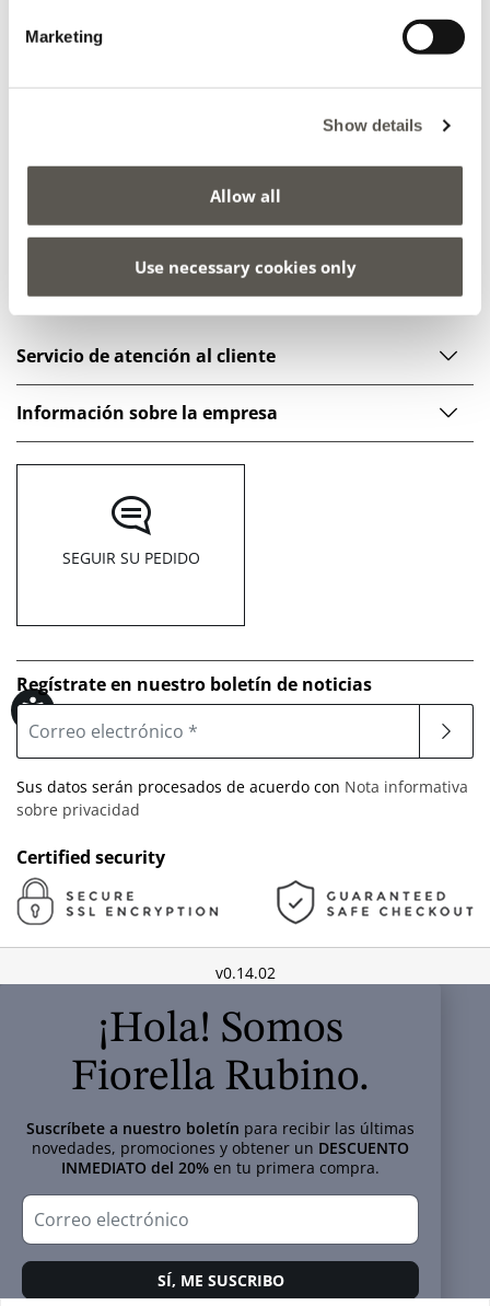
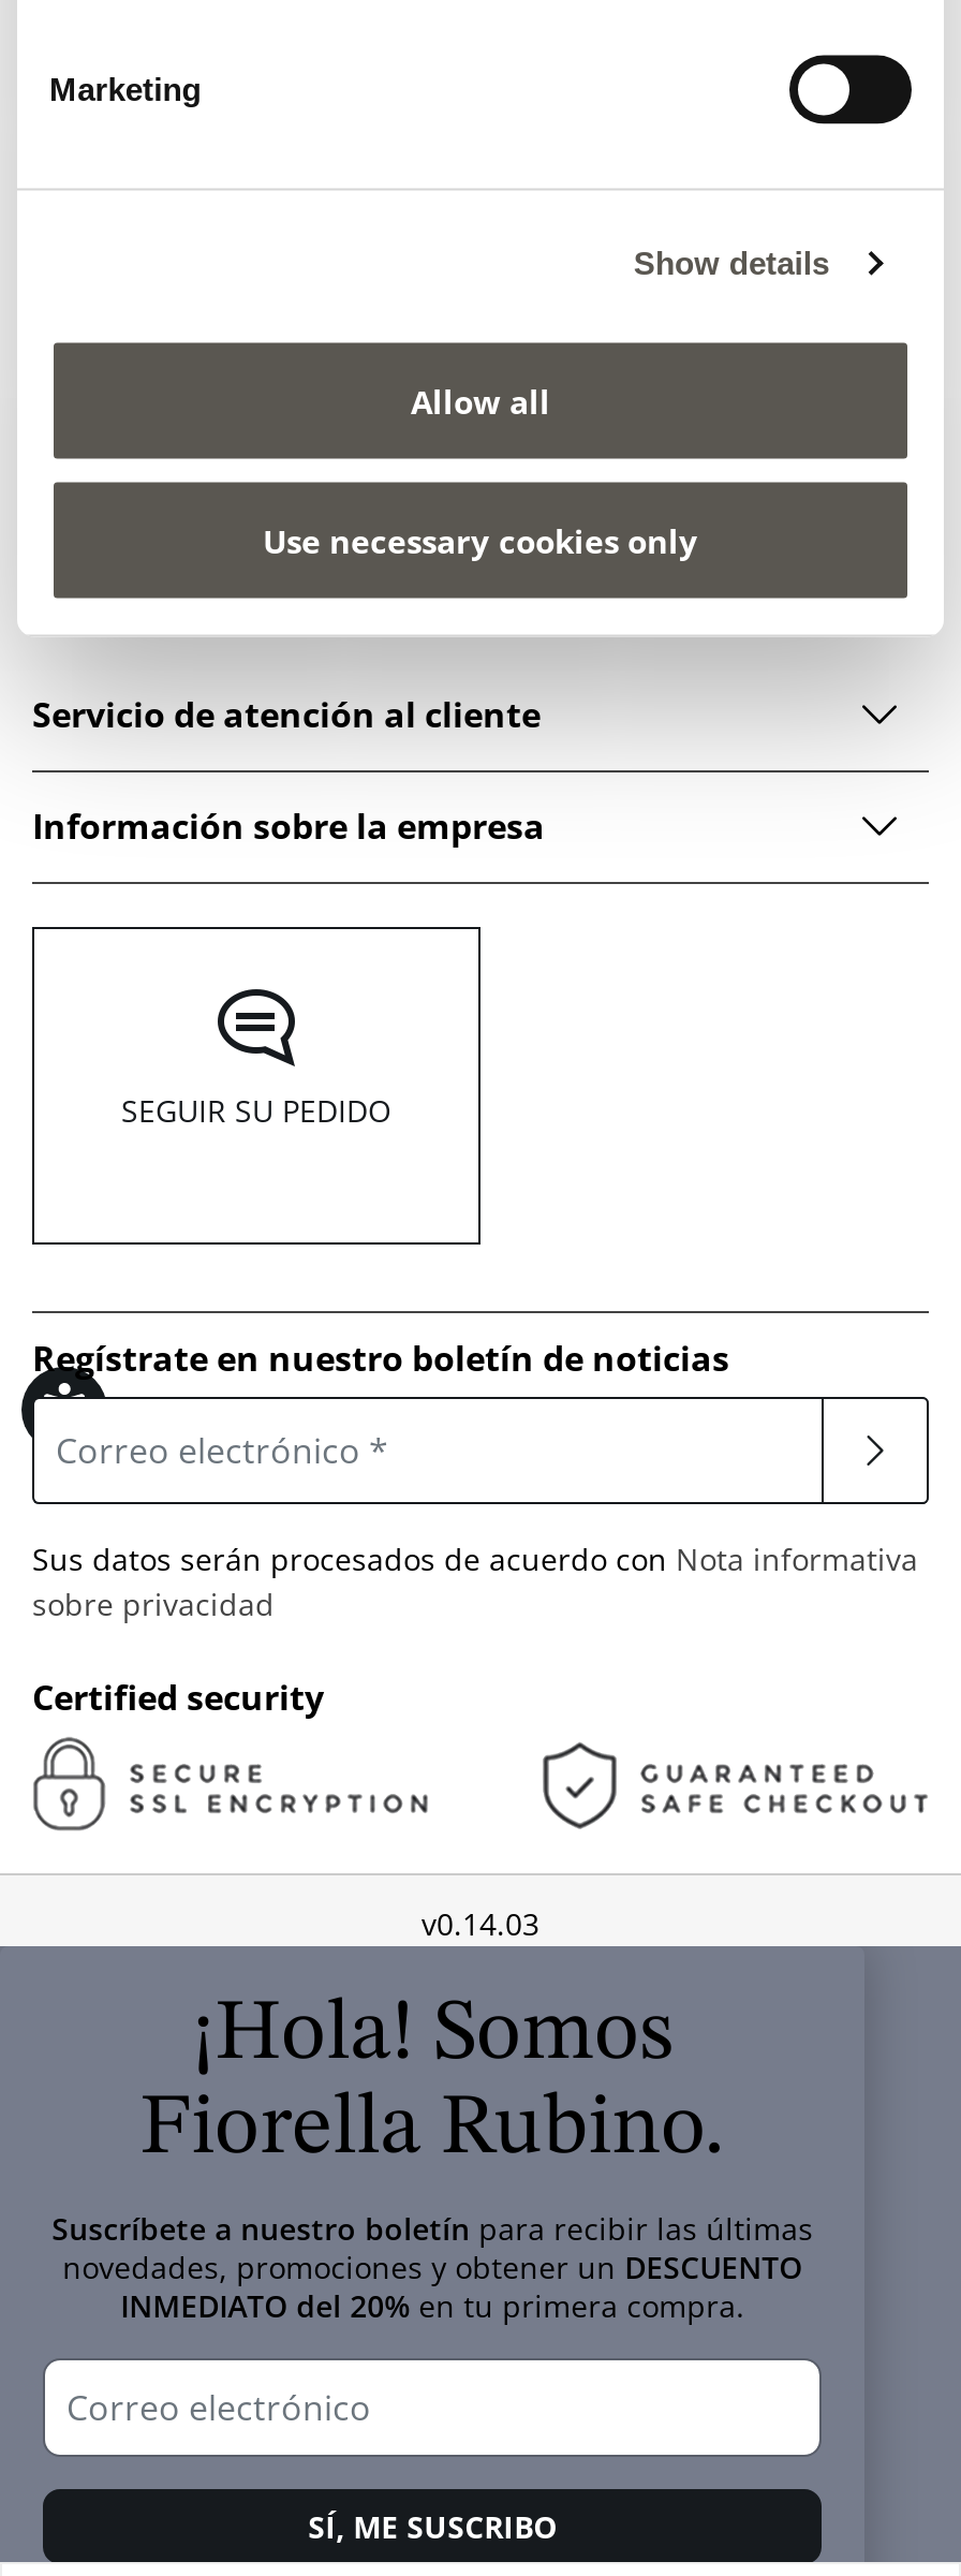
- v0.14.02
+ v0.14.03
